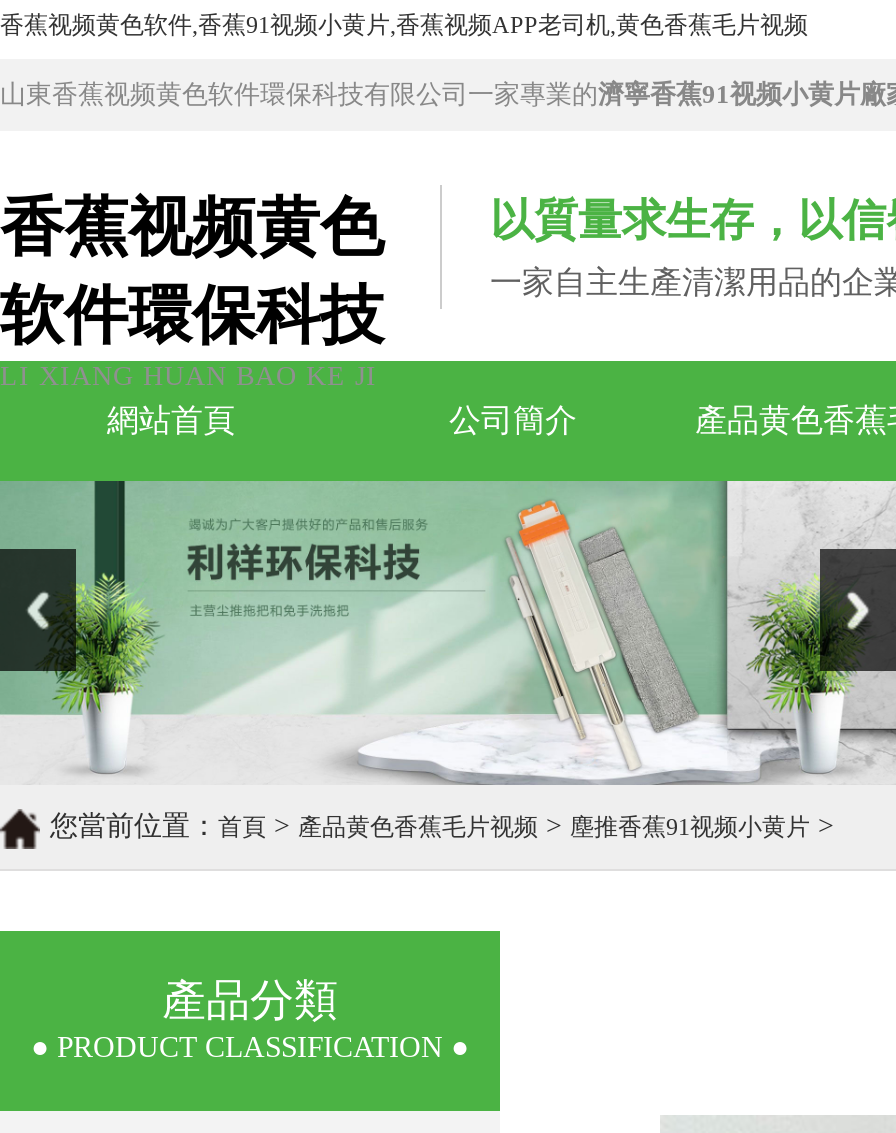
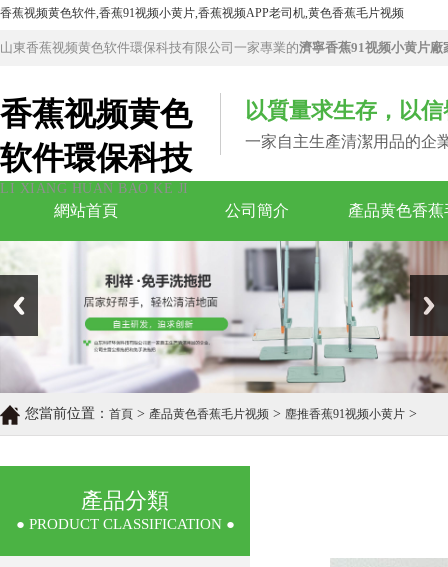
- [image]
+ [image]
